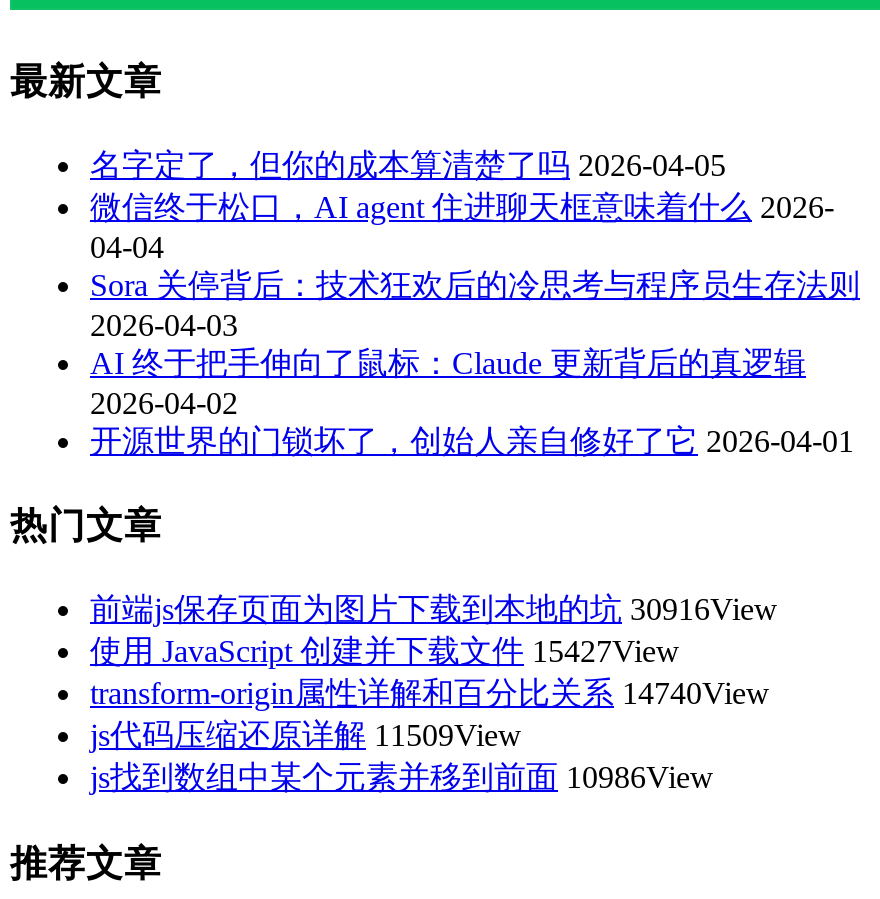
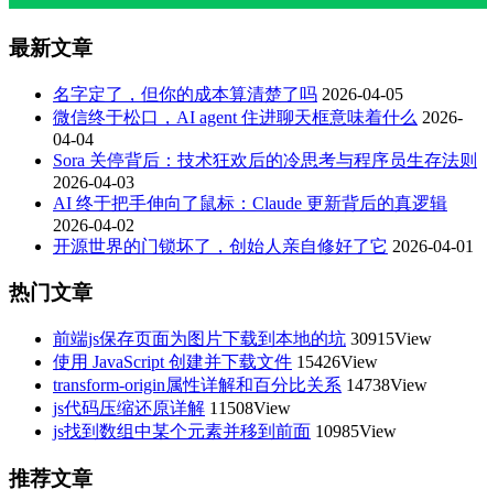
- 前端js保存页面为图片下载到本地的坑30916View
+ 前端js保存页面为图片下载到本地的坑30915View

- 使用 JavaScript 创建并下载文件15427View
+ 使用 JavaScript 创建并下载文件15426View

- transform-origin属性详解和百分比关系14740View
+ transform-origin属性详解和百分比关系14738View

- js代码压缩还原详解11509View
+ js代码压缩还原详解11508View

- js找到数组中某个元素并移到前面10986View
+ js找到数组中某个元素并移到前面10985View
